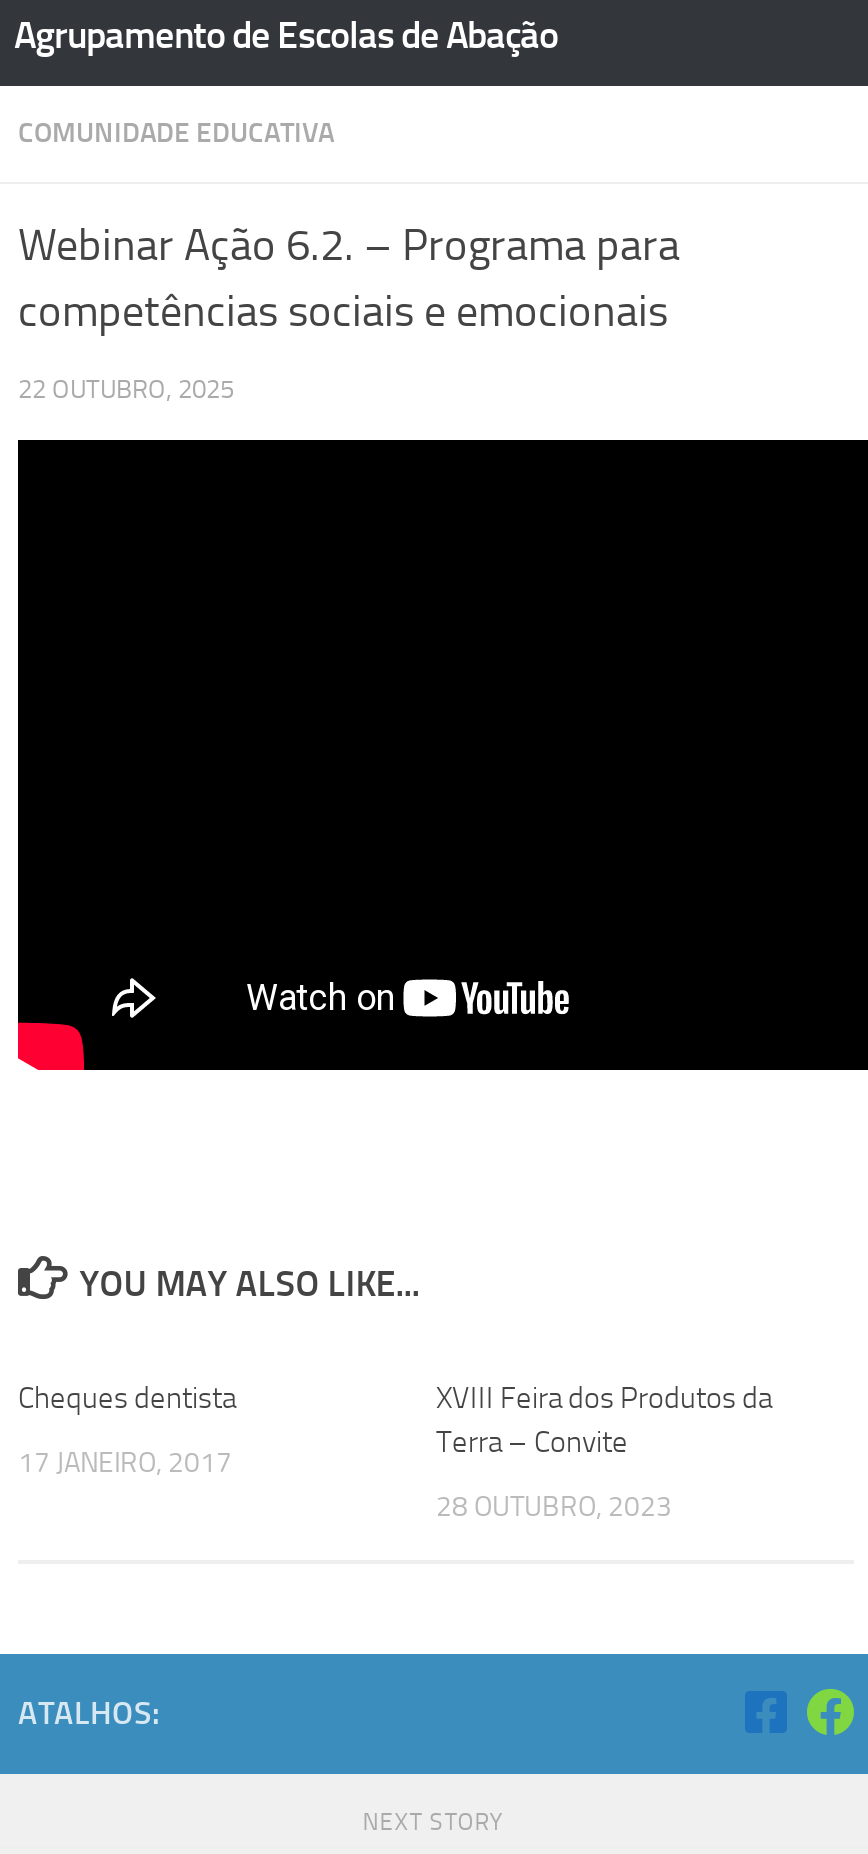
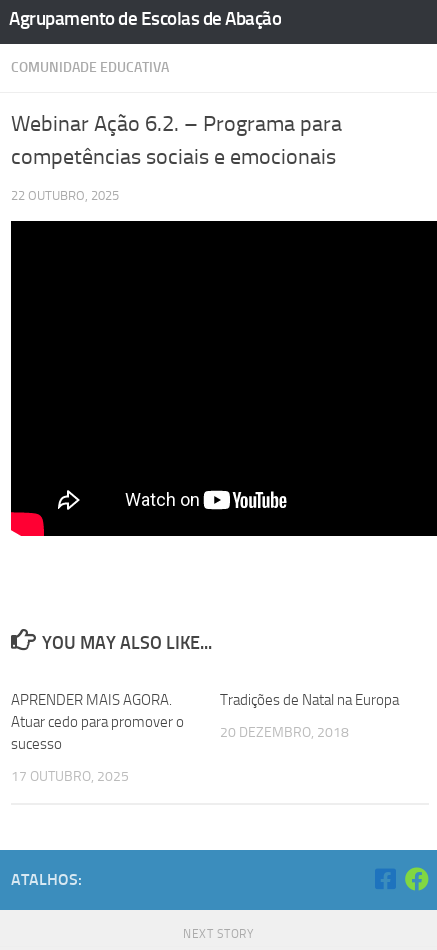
- Cheques dentista
+ APRENDER MAIS AGORA.
+ Atuar cedo para promover o
+ sucesso

- XVIII Feira dos Produtos da
- Terra – Convite
+ Tradições de Natal na Europa

- 17 JANEIRO, 2017
+ 17 OUTUBRO, 2025

- 28 OUTUBRO, 2023
+ 20 DEZEMBRO, 2018
